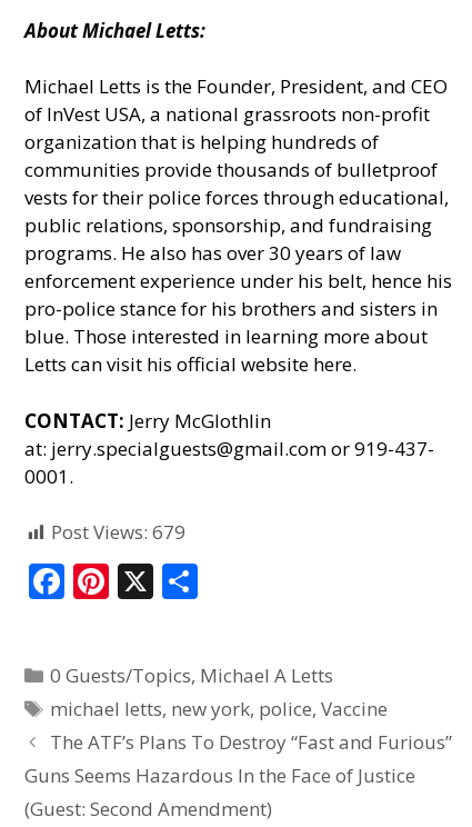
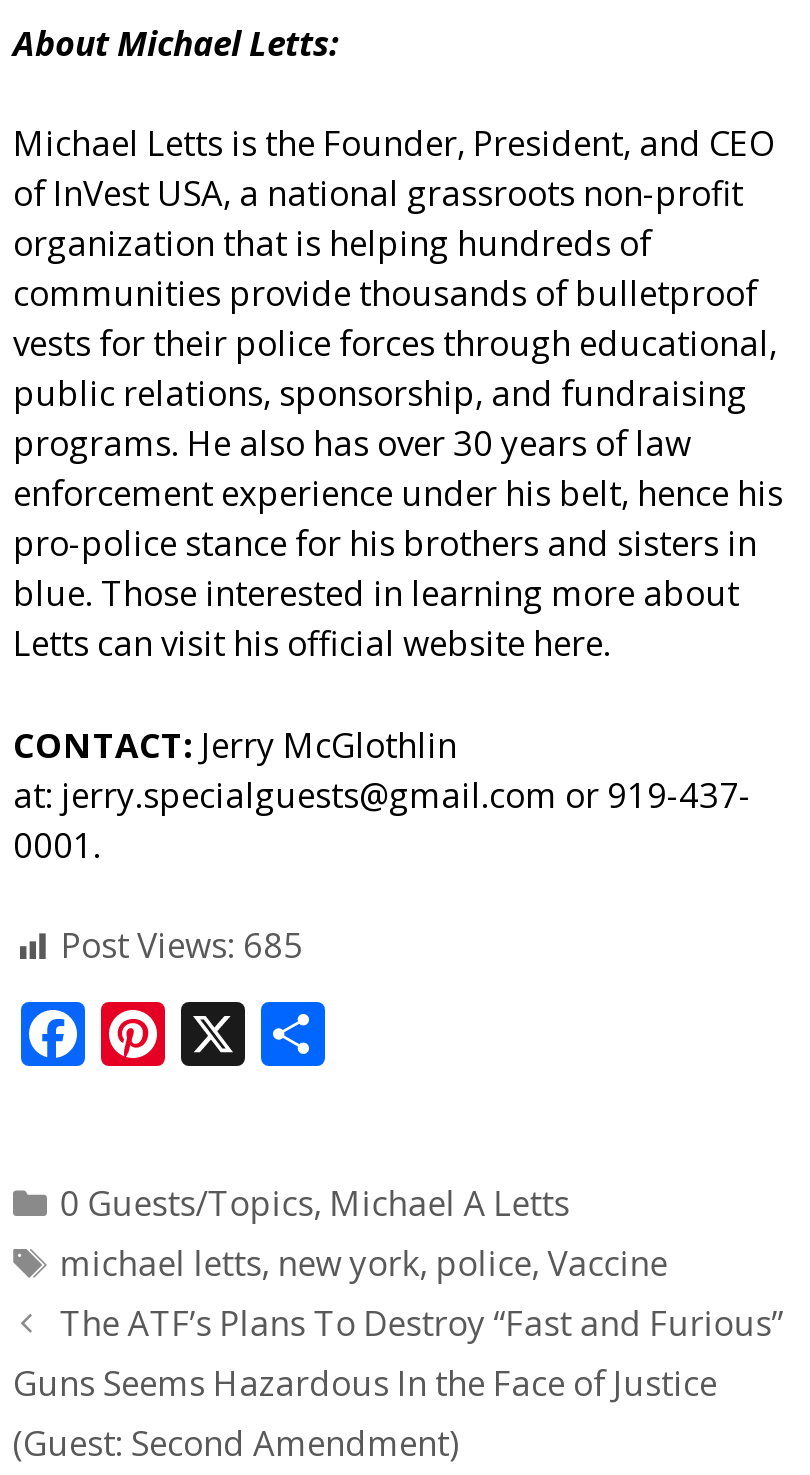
- Post Views: 679
+ Post Views: 685
